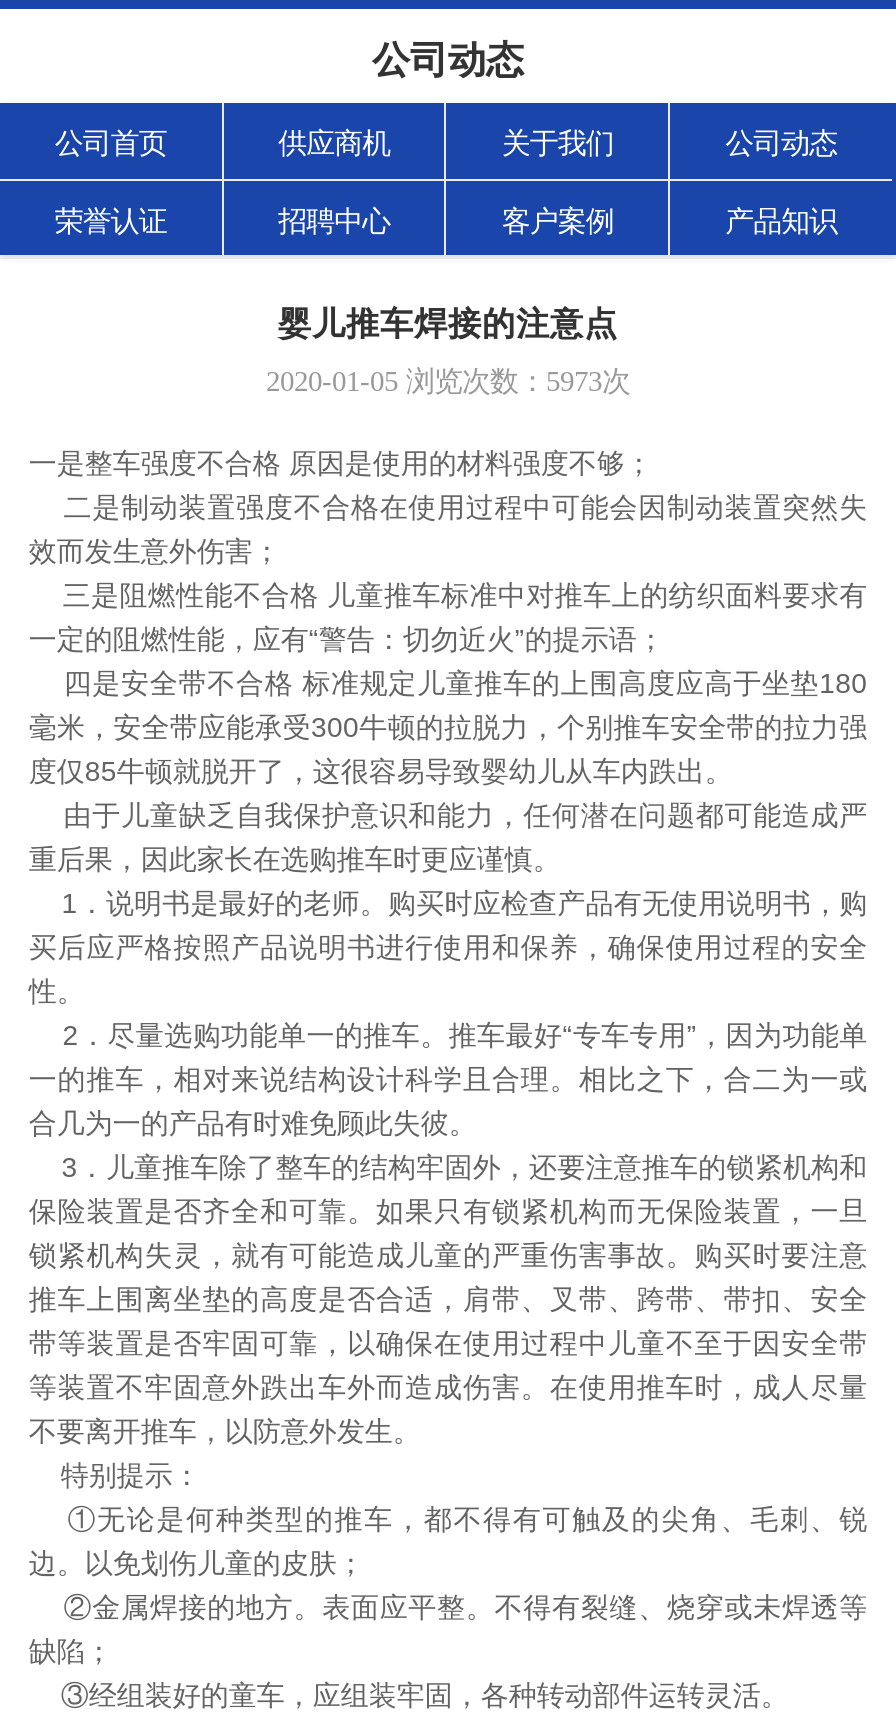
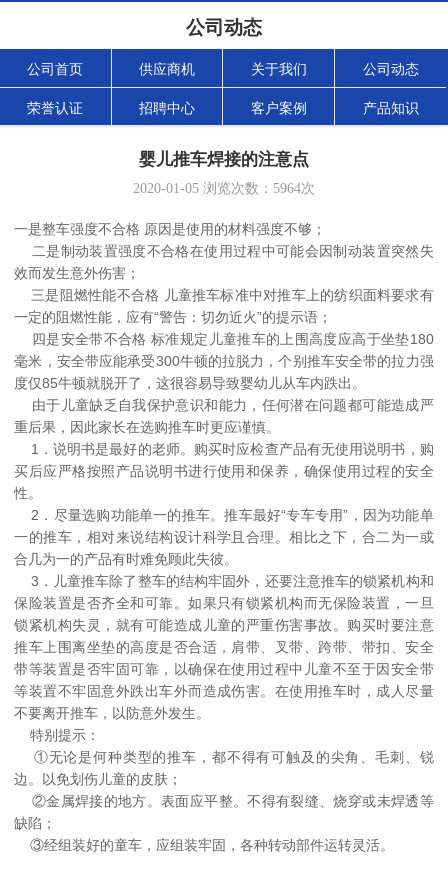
- 2020-01-05浏览次数：5973次
+ 2020-01-05浏览次数：5964次
